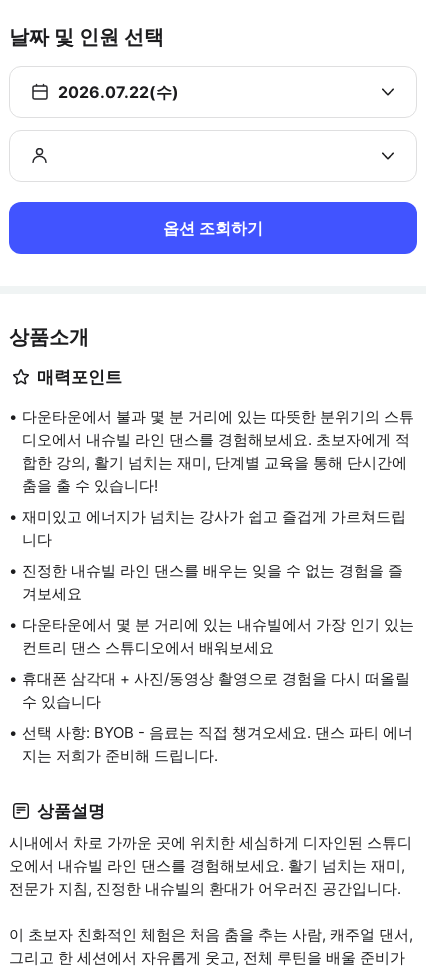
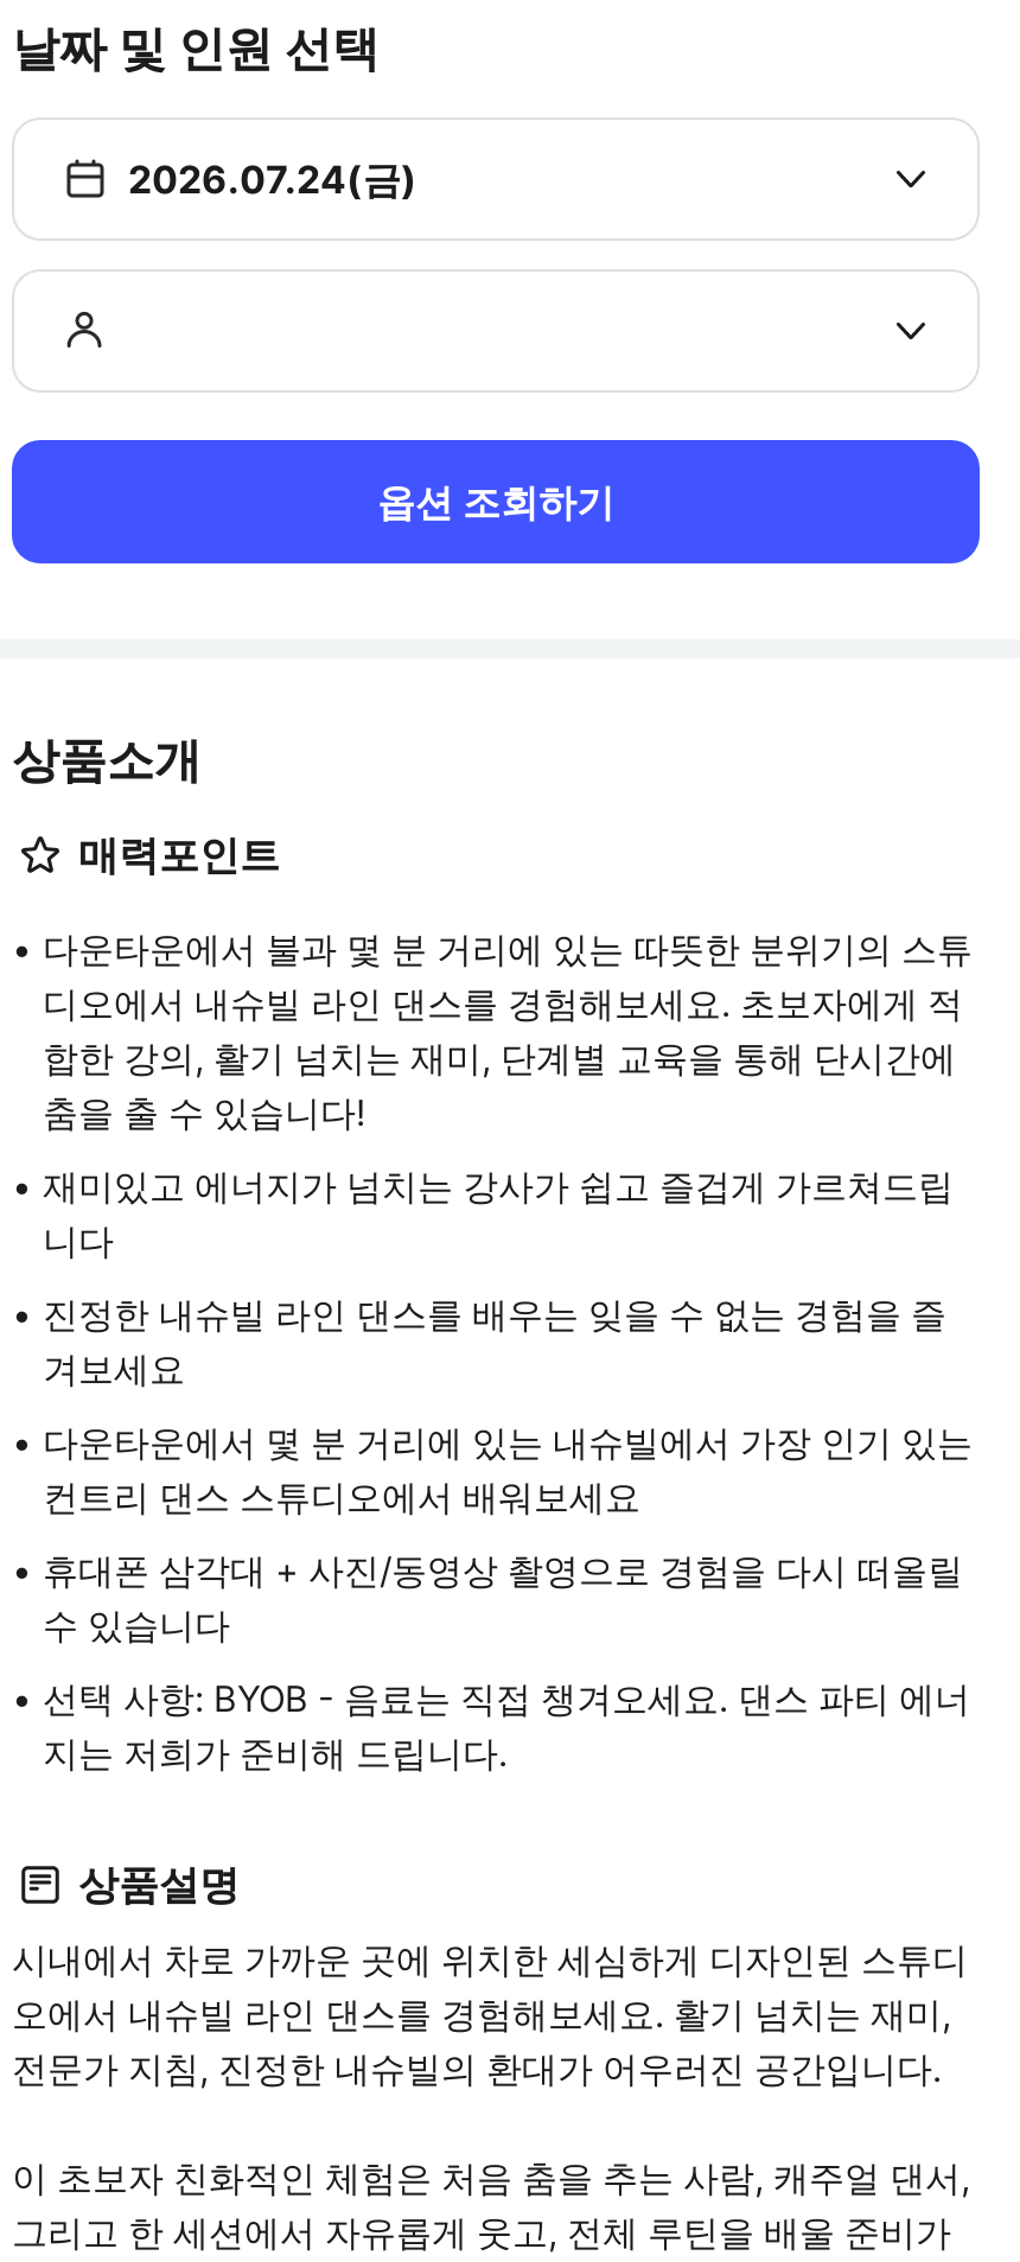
- 2026.07.22(수)
+ 2026.07.24(금)
